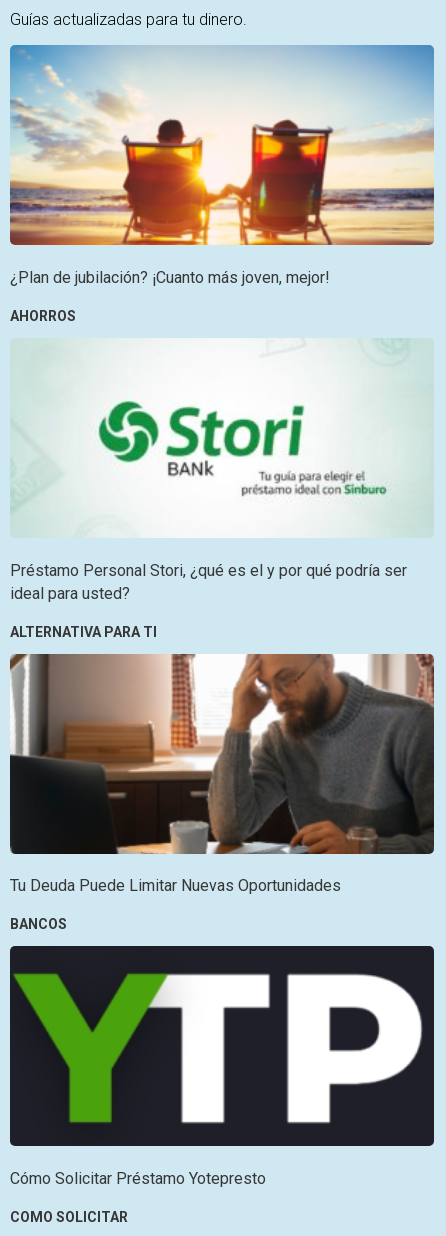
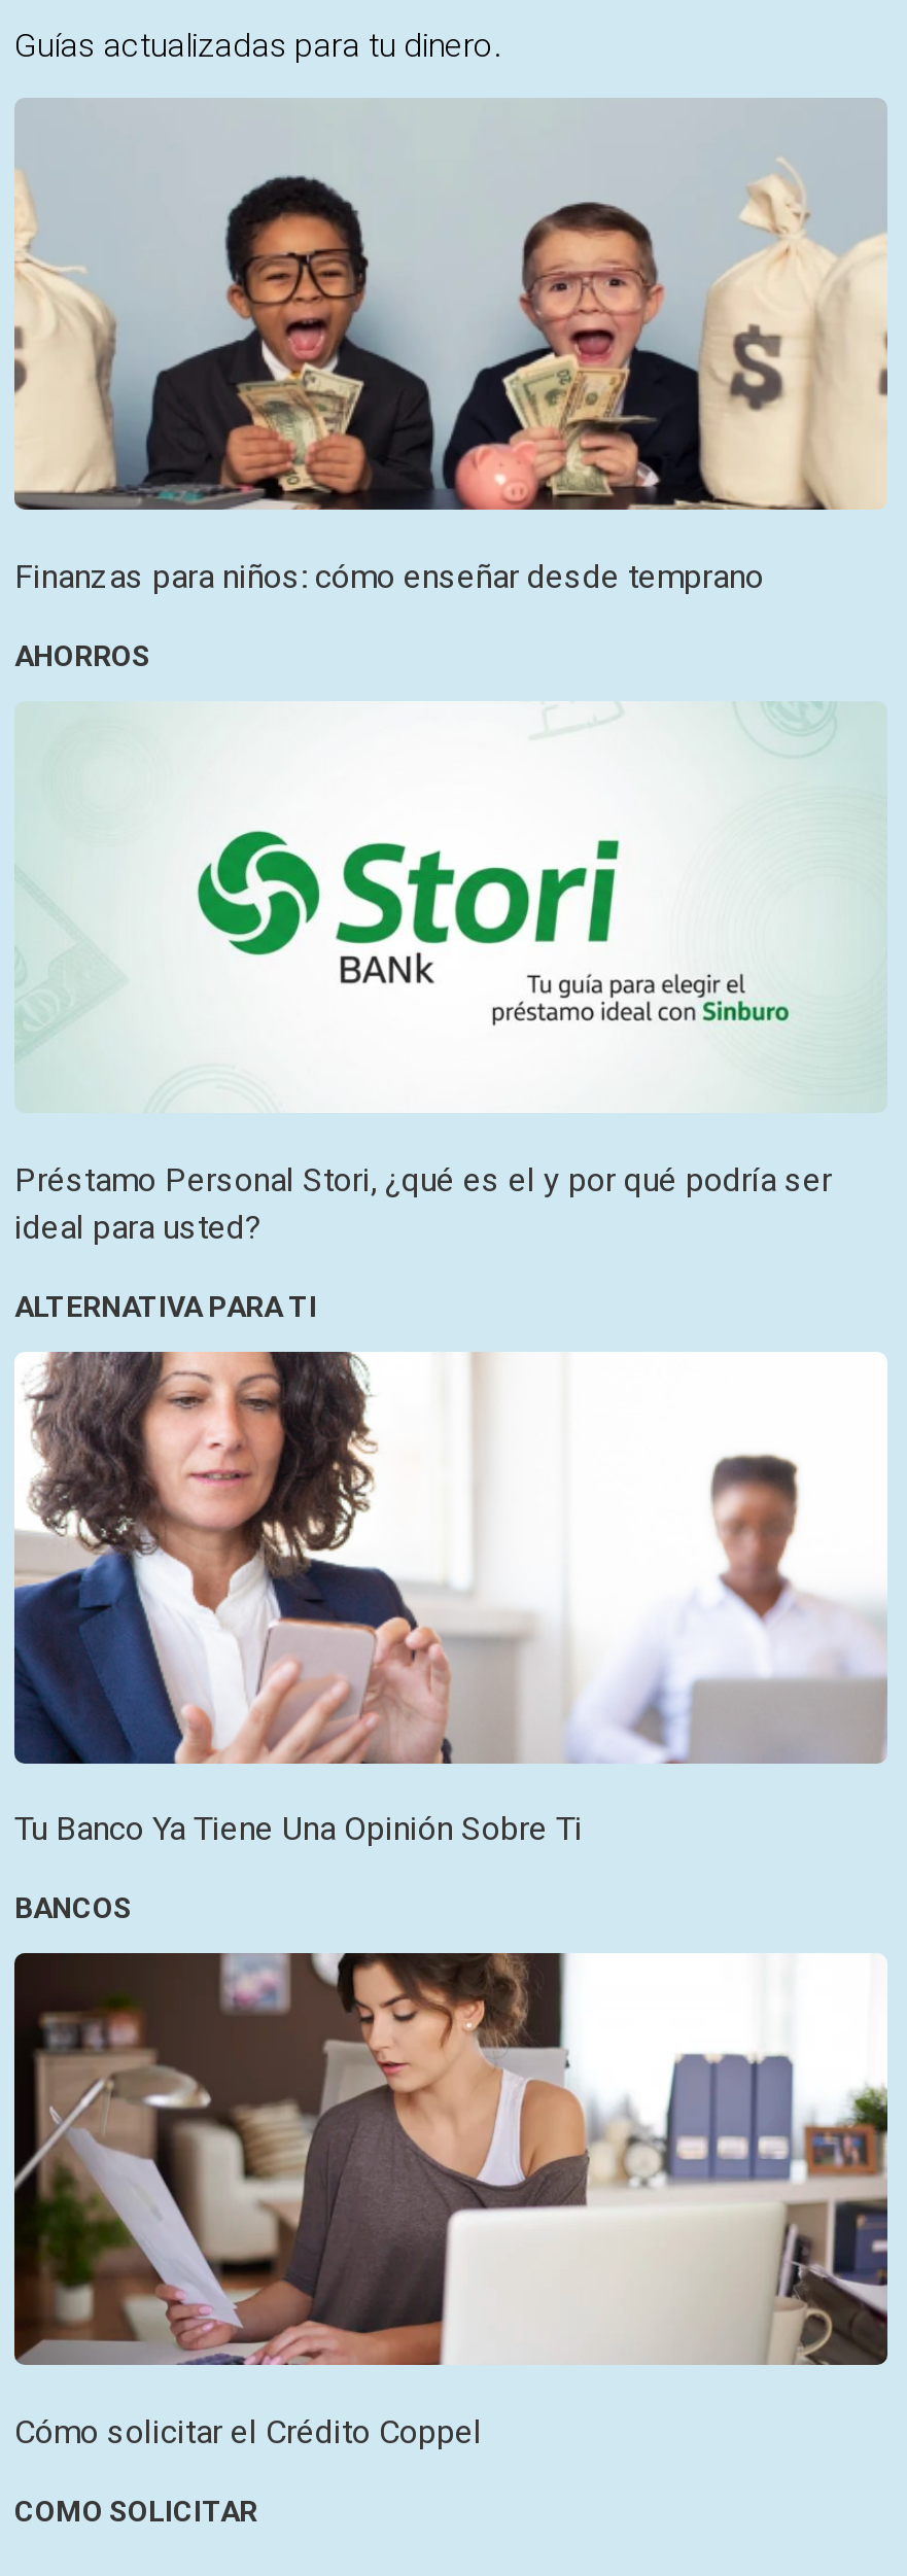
- [image]
- ¿Plan de jubilación? ¡Cuanto más joven, mejor!
+ [image]
+ Finanzas para niños: cómo enseñar desde temprano

- [image]
- Tu Deuda Puede Limitar Nuevas Oportunidades
+ [image]
+ Tu Banco Ya Tiene Una Opinión Sobre Ti

- [image]
- Cómo Solicitar Préstamo Yotepresto
+ [image]
+ Cómo solicitar el Crédito Coppel
